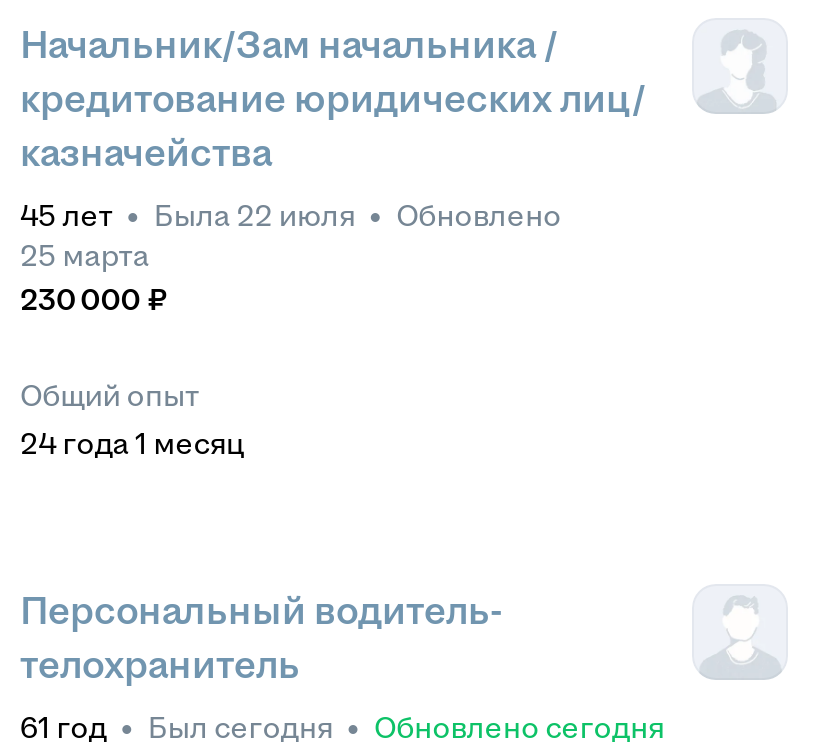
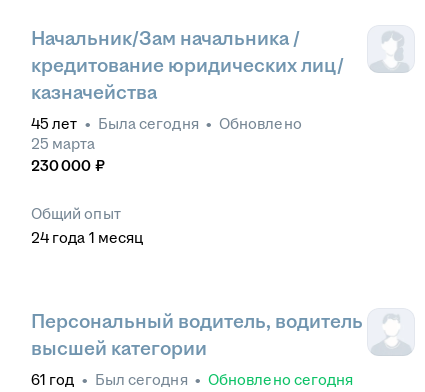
- 45 лет • Была 22 июля • Обновлено
+ 45 лет • Была сегодня • Обновлено

- Персональный водитель-
- телохранитель
+ Персональный водитель, водитель
+ высшей категории
